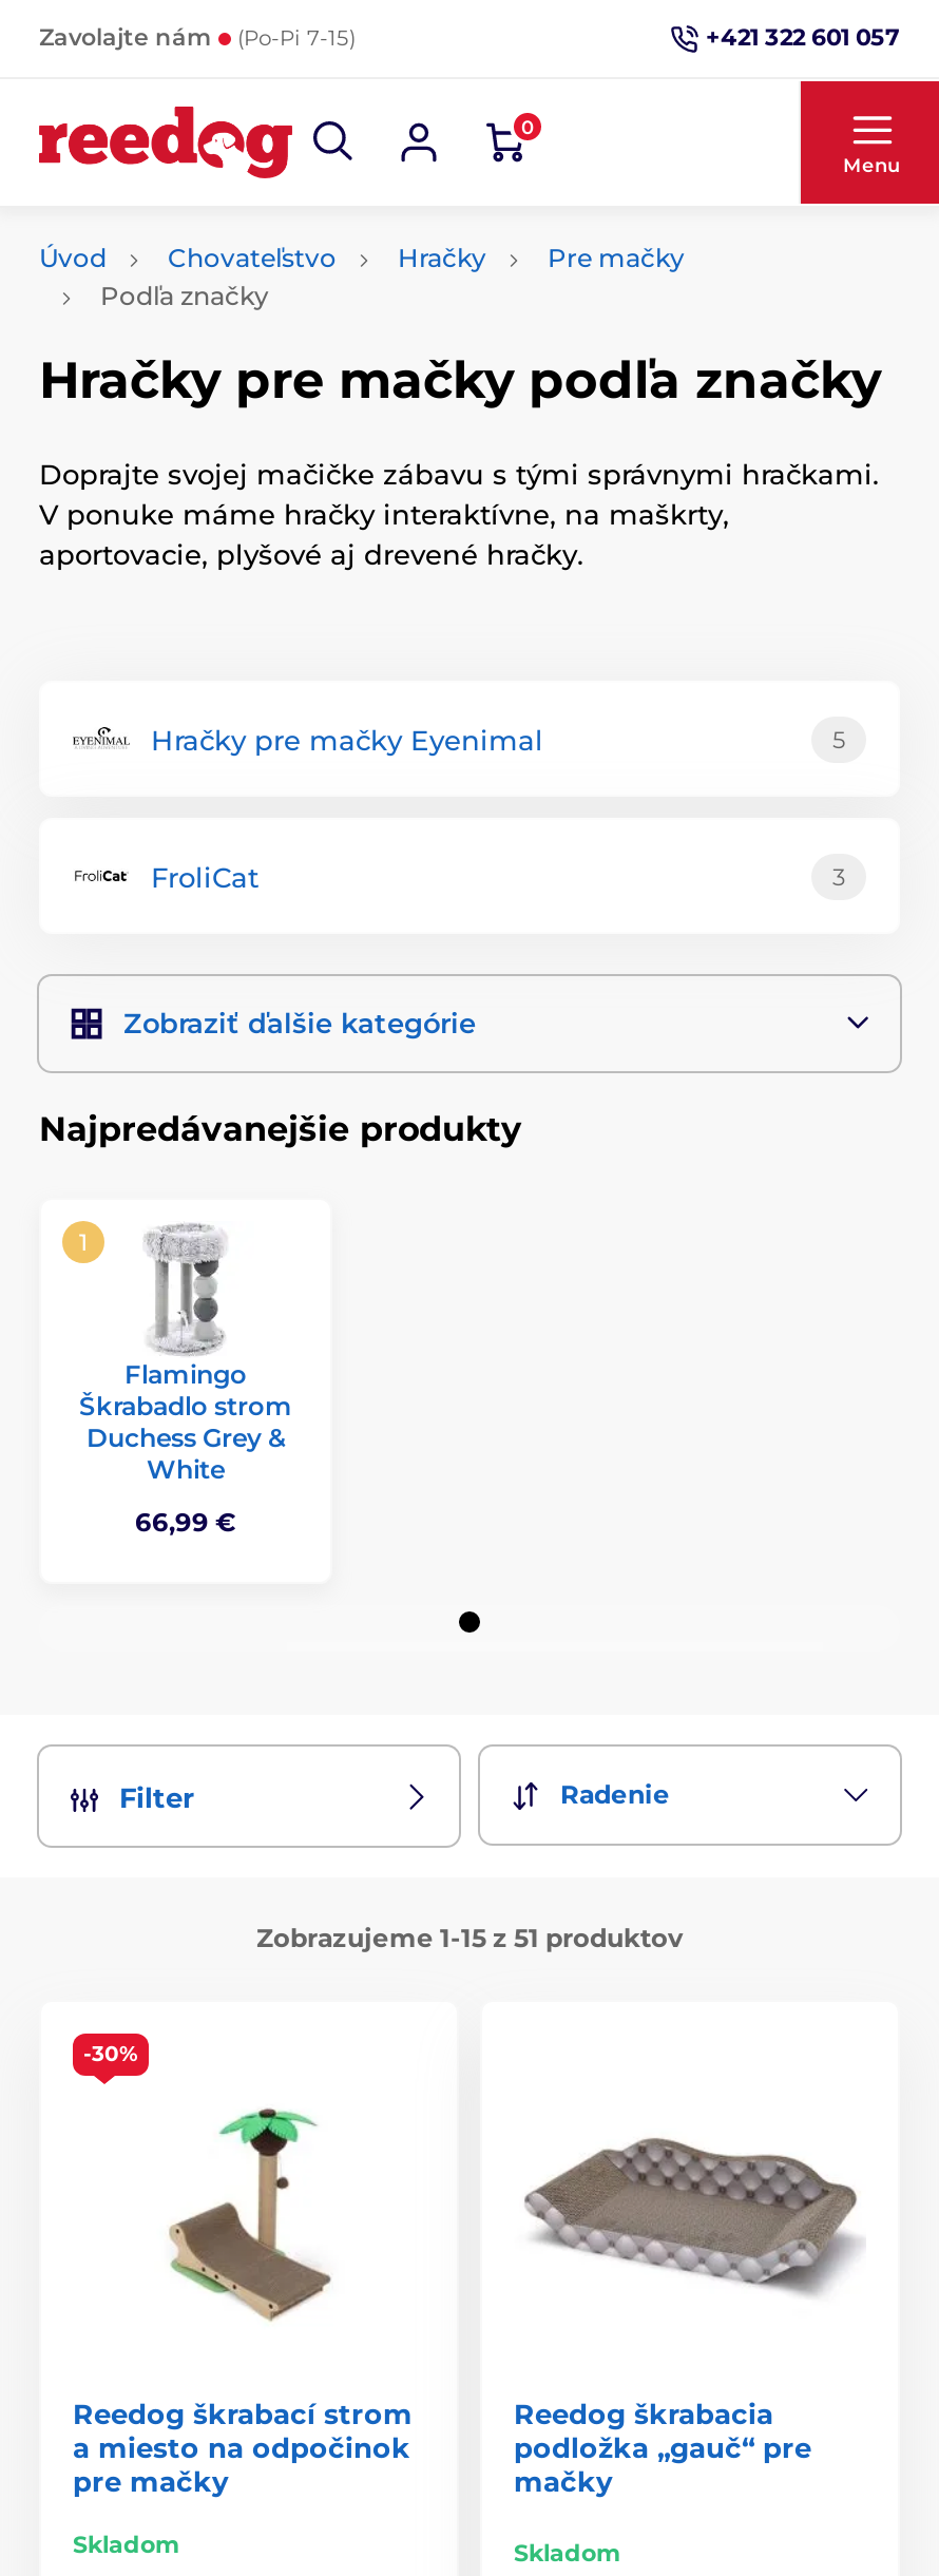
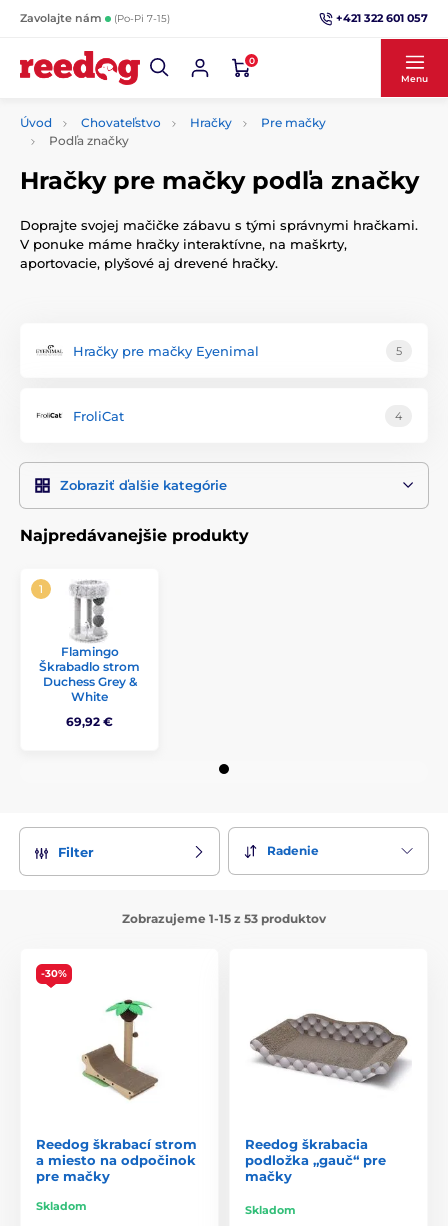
- 3
+ 4

- 66,99 €
+ 69,92 €

- Zobrazujeme 1-15 z 51 produktov
+ Zobrazujeme 1-15 z 53 produktov
